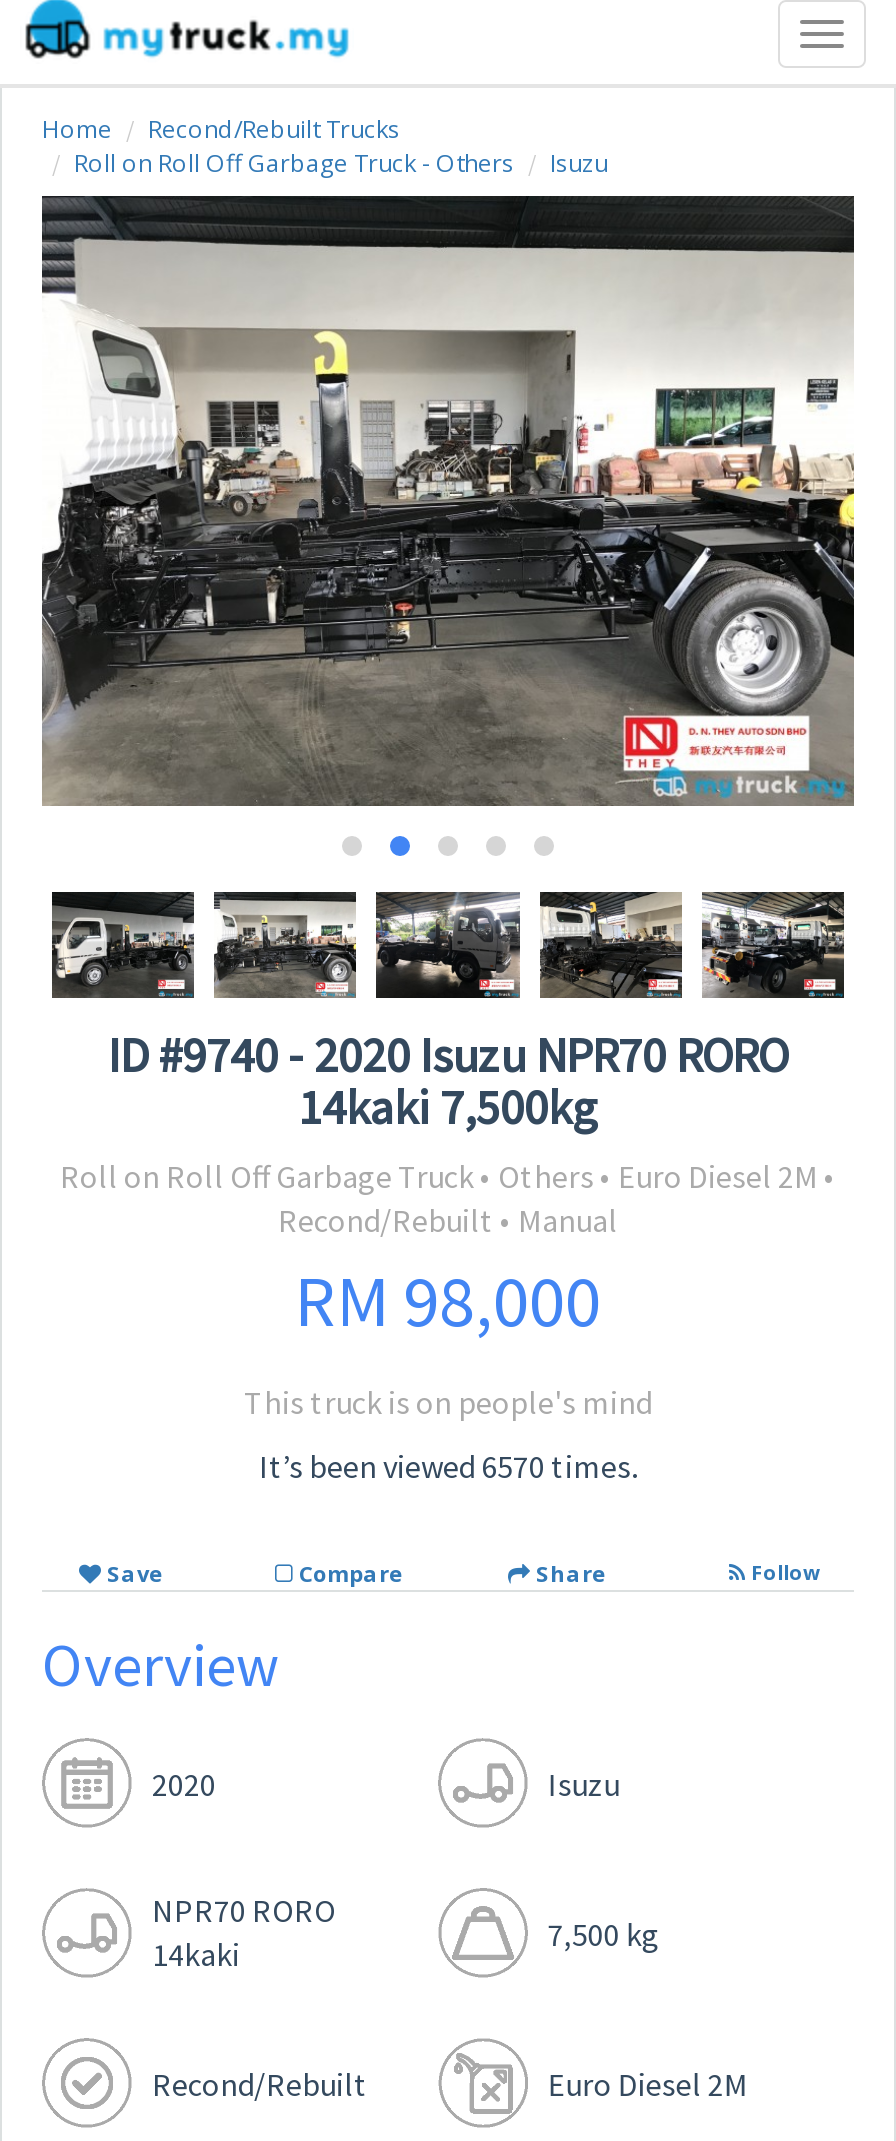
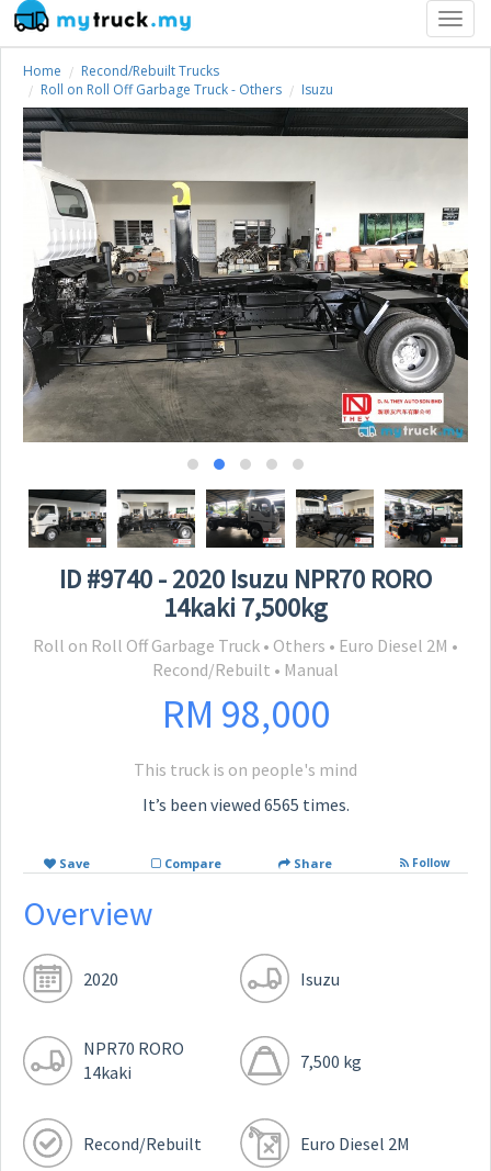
- It’s been viewed 6570 times.
+ It’s been viewed 6565 times.
